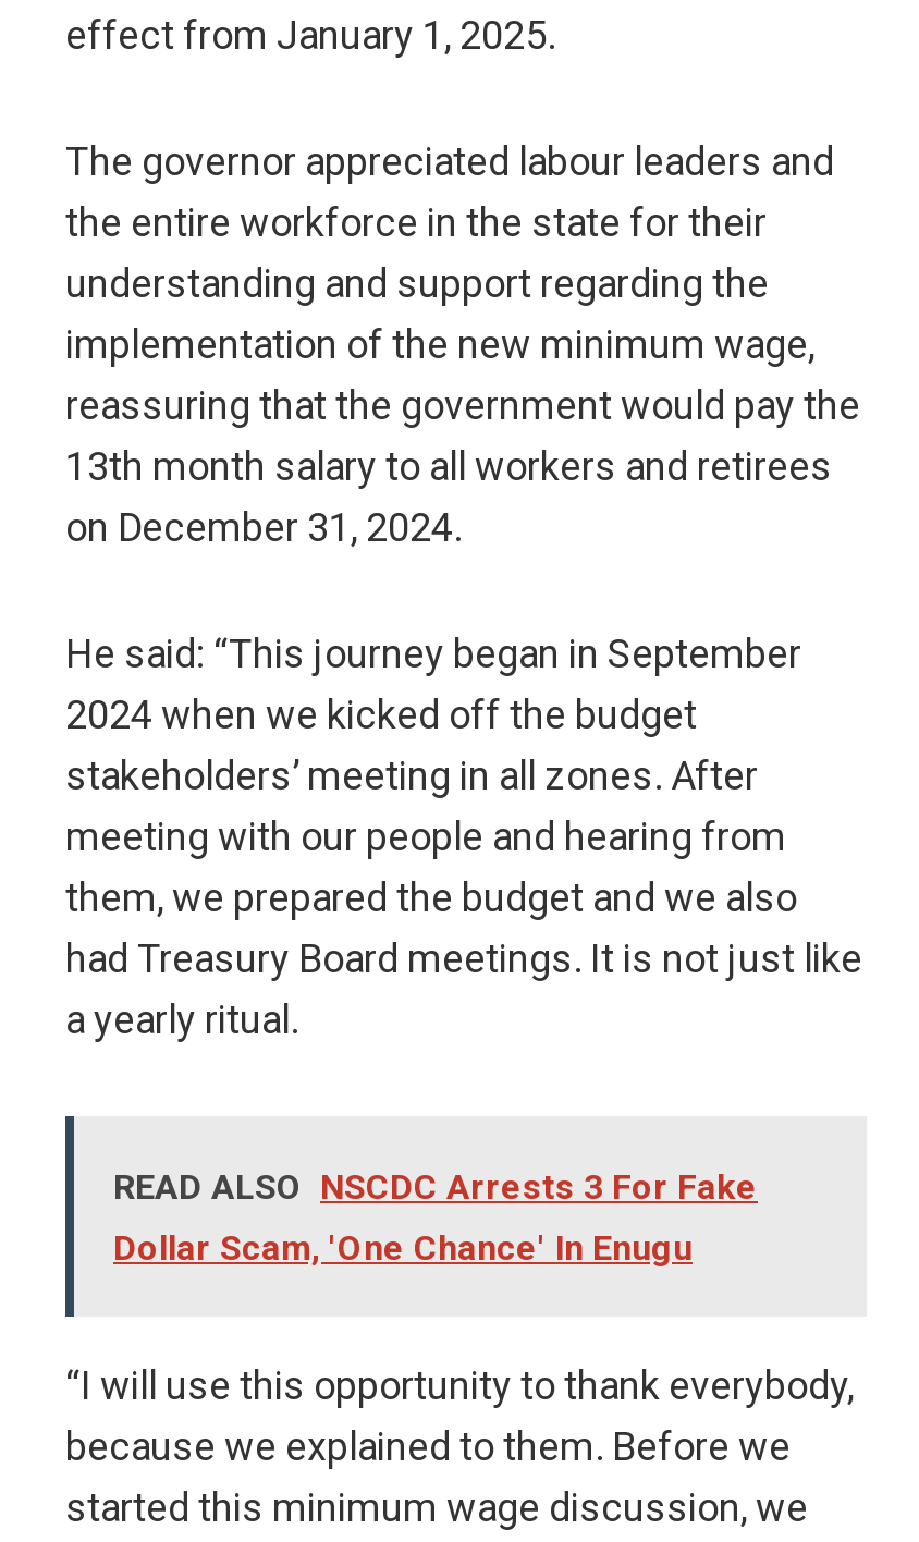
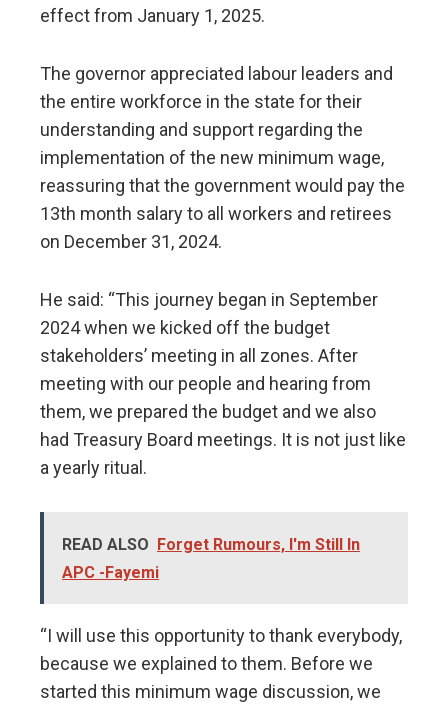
- READ ALSO NSCDC Arrests 3 For Fake
+ READ ALSO Forget Rumours, I'm Still In

- Dollar Scam, 'One Chance' In Enugu
+ APC -Fayemi
